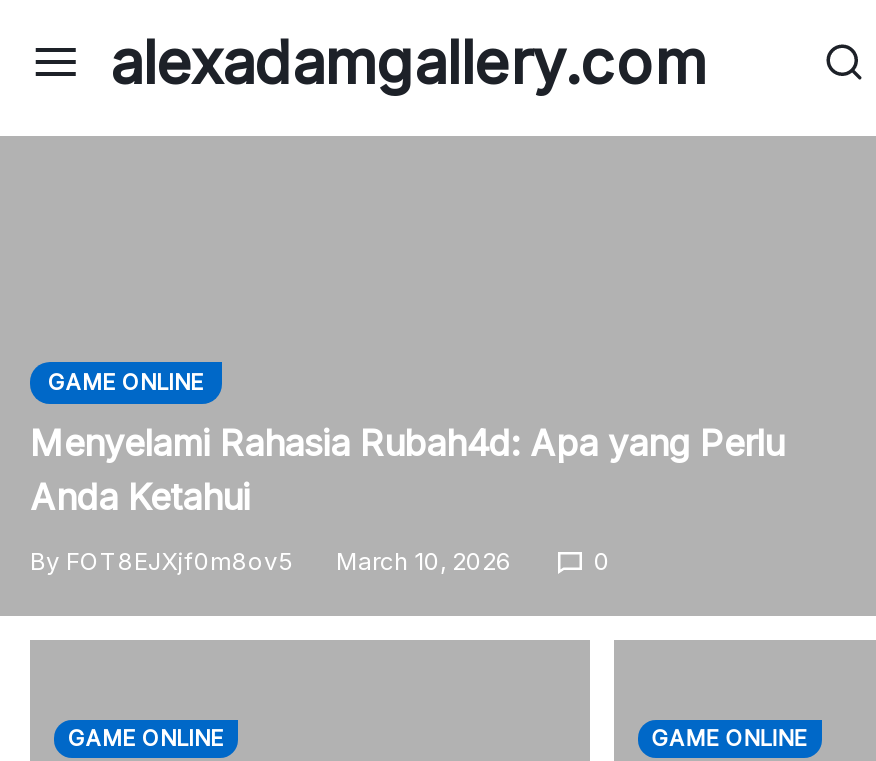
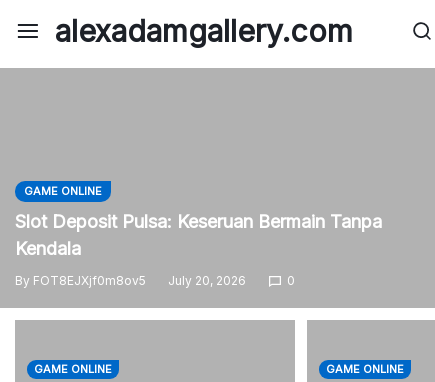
- Menyelami Rahasia Rubah4d: Apa yang Perlu
- Anda Ketahui
+ Slot Deposit Pulsa: Keseruan Bermain Tanpa
+ Kendala

- By FOT8EJXjf0m8ov5 March 10, 2026
+ By FOT8EJXjf0m8ov5 July 20, 2026
